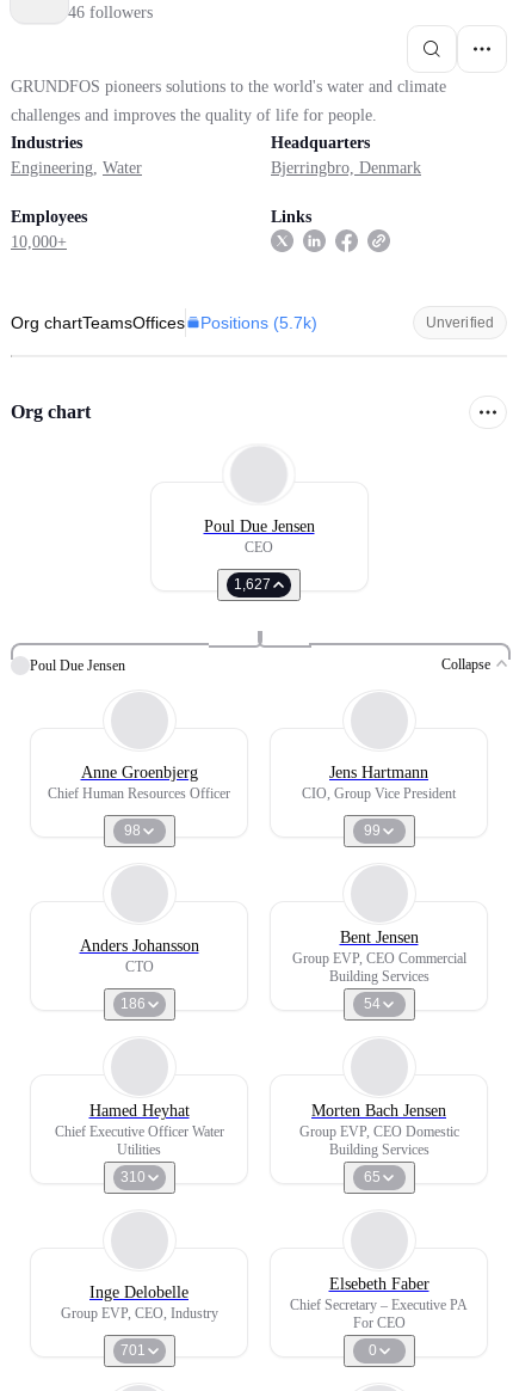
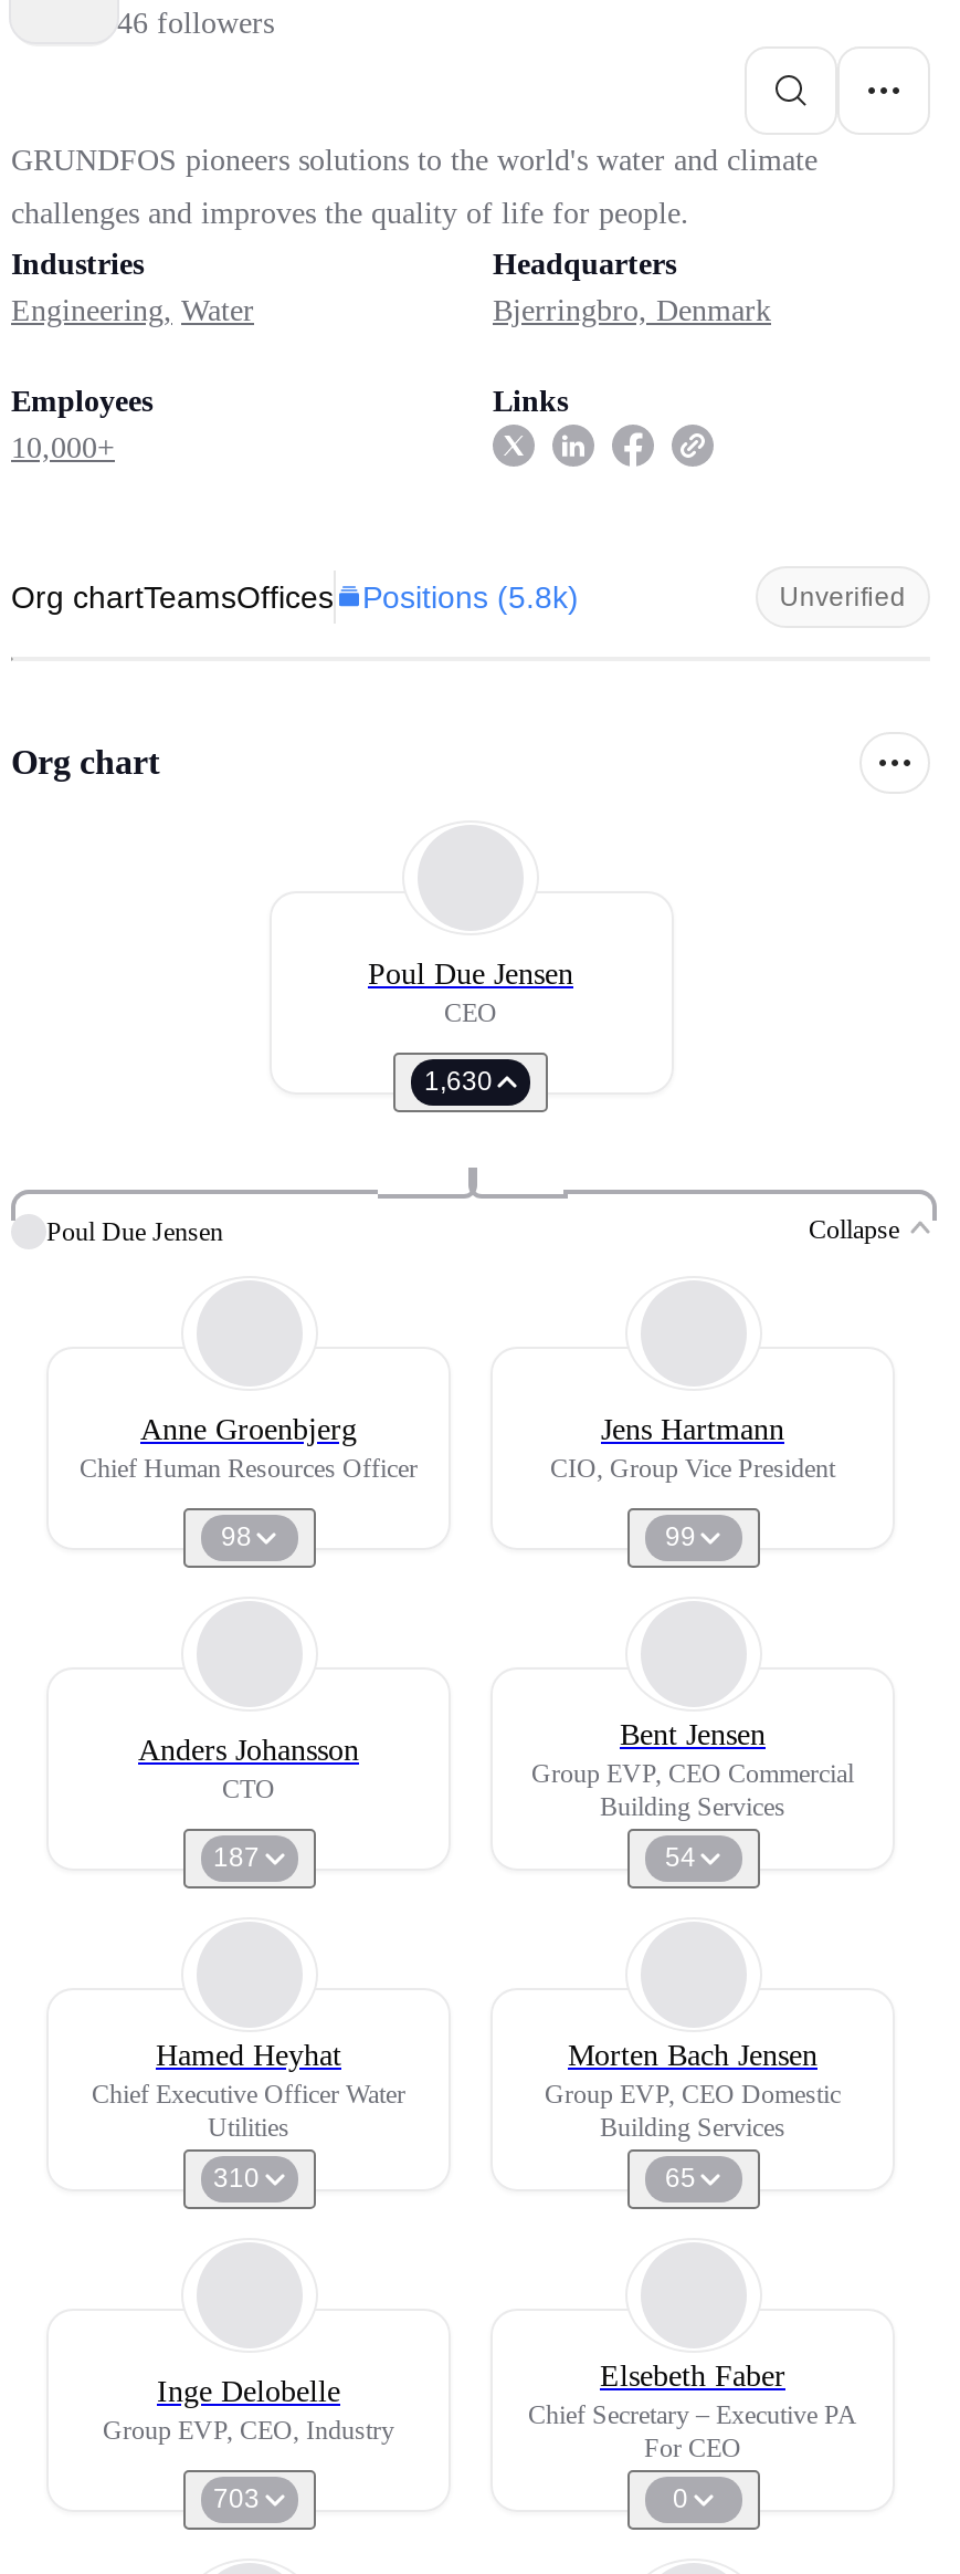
- Org chartTeamsOffices Positions (5.7k)
+ Org chartTeamsOffices Positions (5.8k)

- 1,627
+ 1,630

- 186
+ 187

- 701
+ 703
